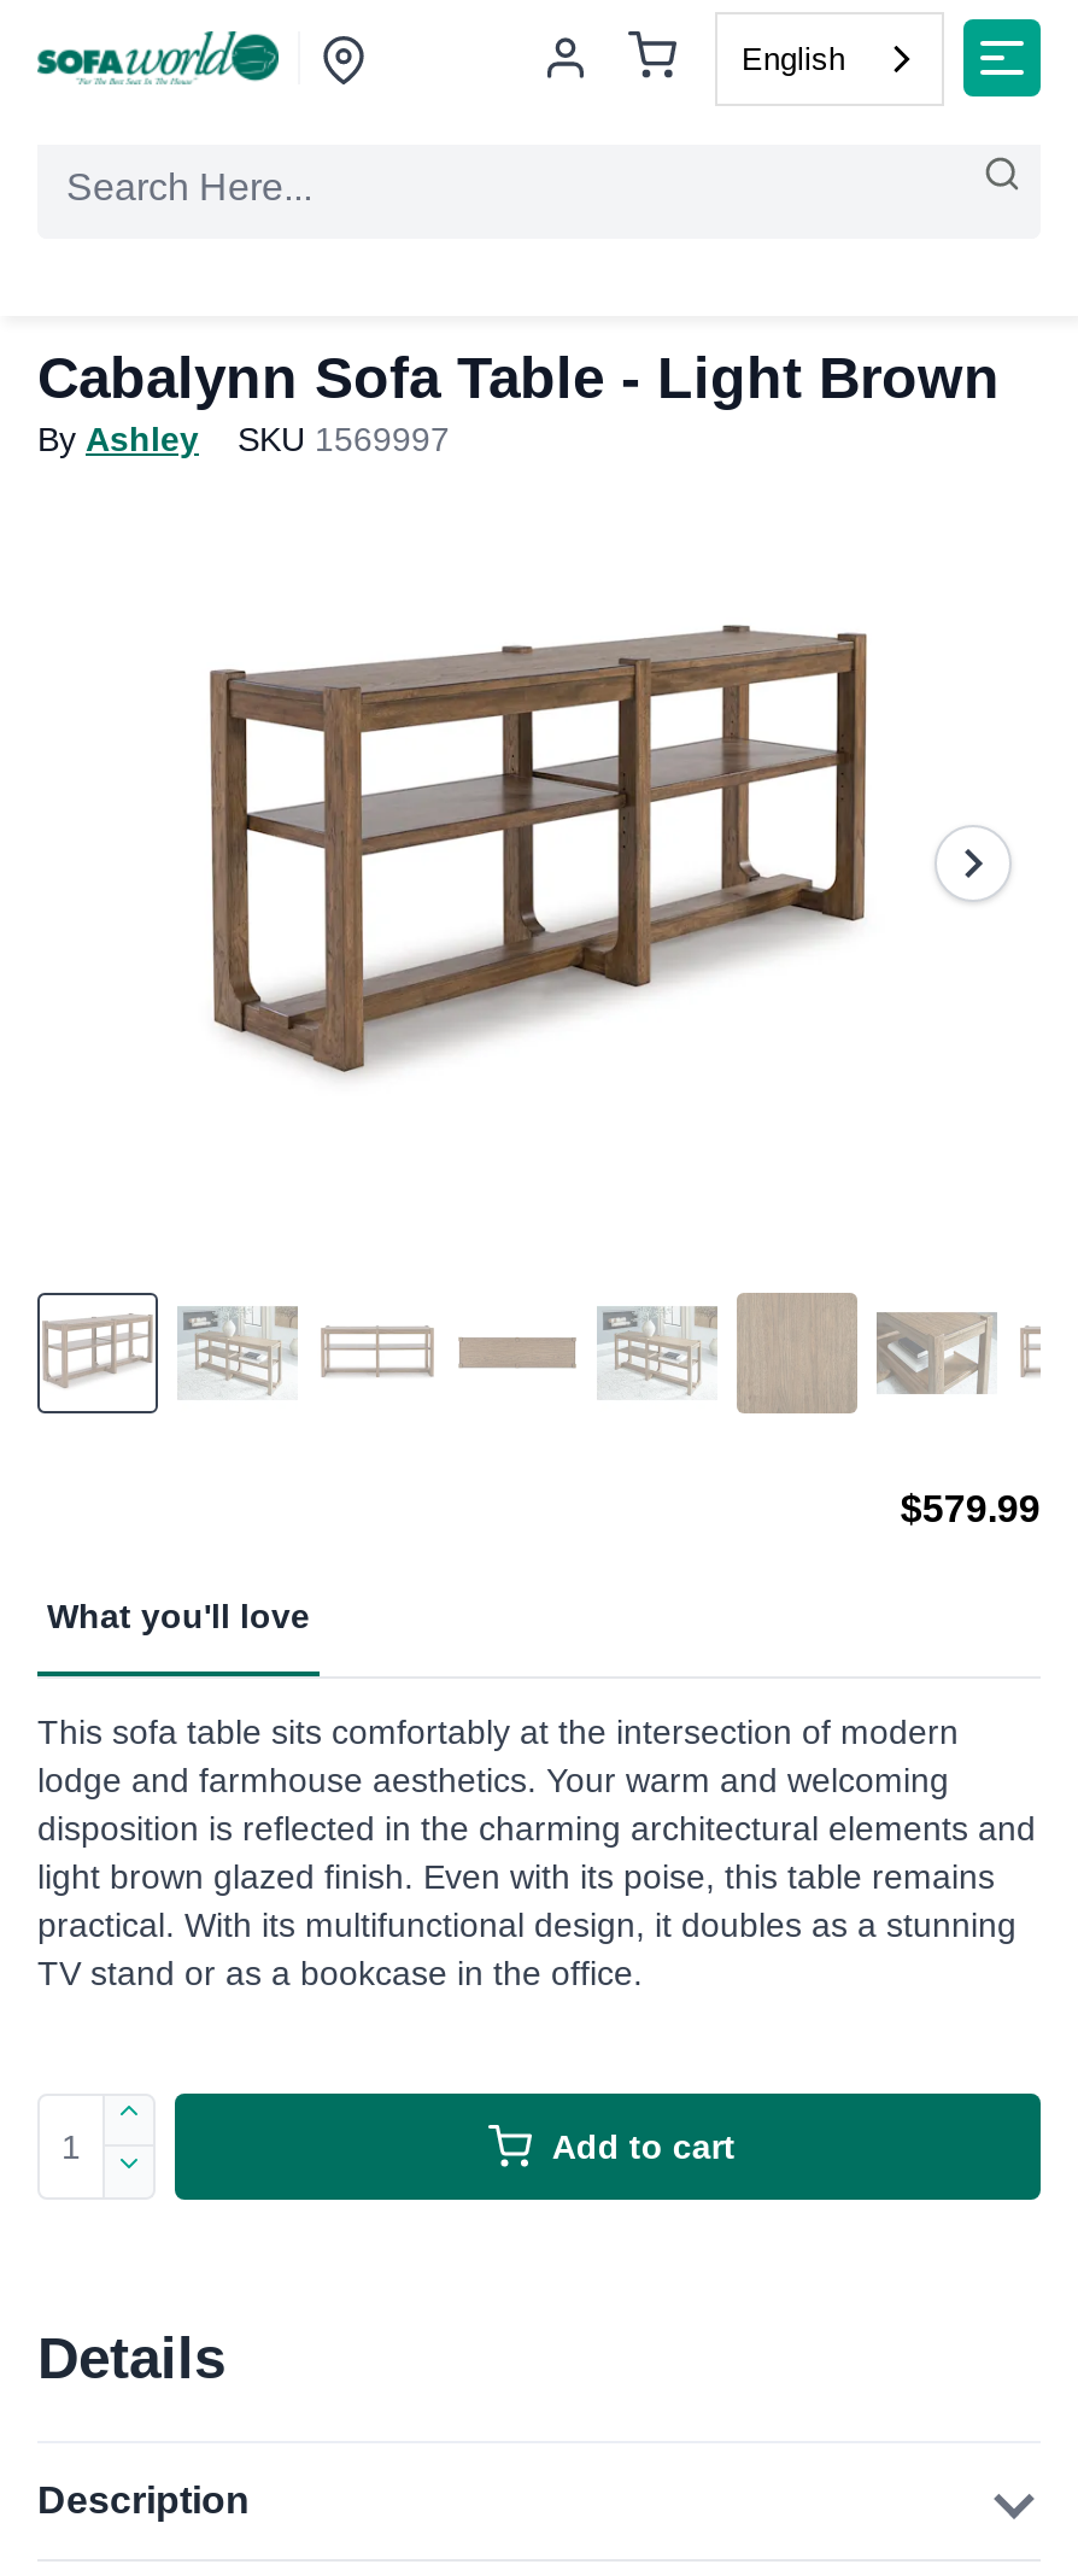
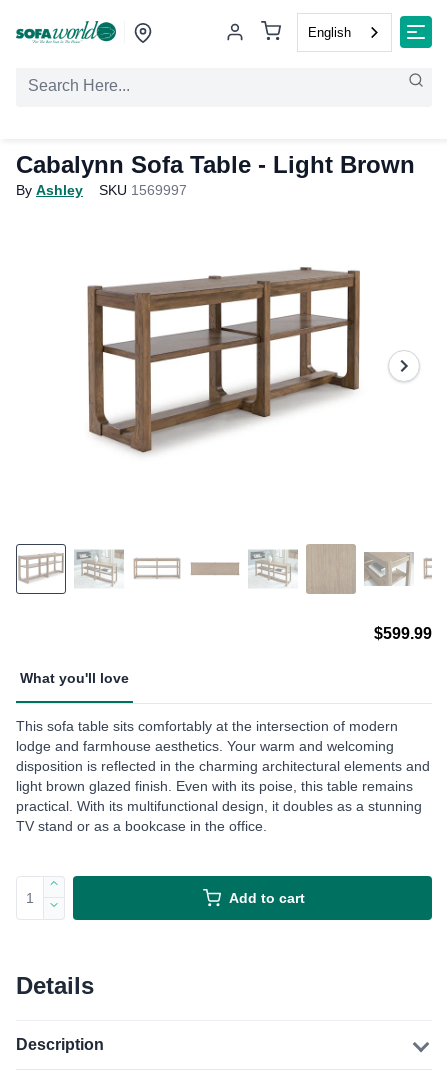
- $579.99
+ $599.99
